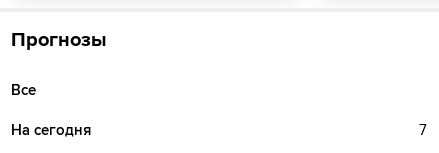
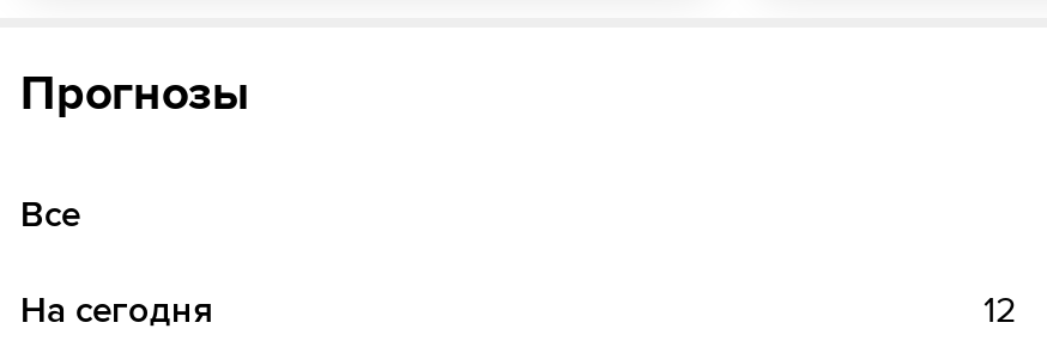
- 7
+ 12
